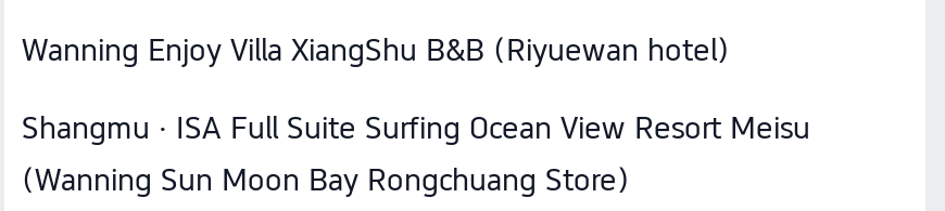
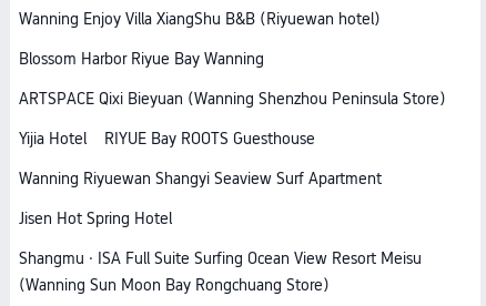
+ Blossom Harbor Riyue Bay Wanning
+ ARTSPACE Qixi Bieyuan (Wanning Shenzhou Peninsula Store)
+ Yijia Hotel
+ RIYUE Bay ROOTS Guesthouse
+ Wanning Riyuewan Shangyi Seaview Surf Apartment
+ Jisen Hot Spring Hotel
